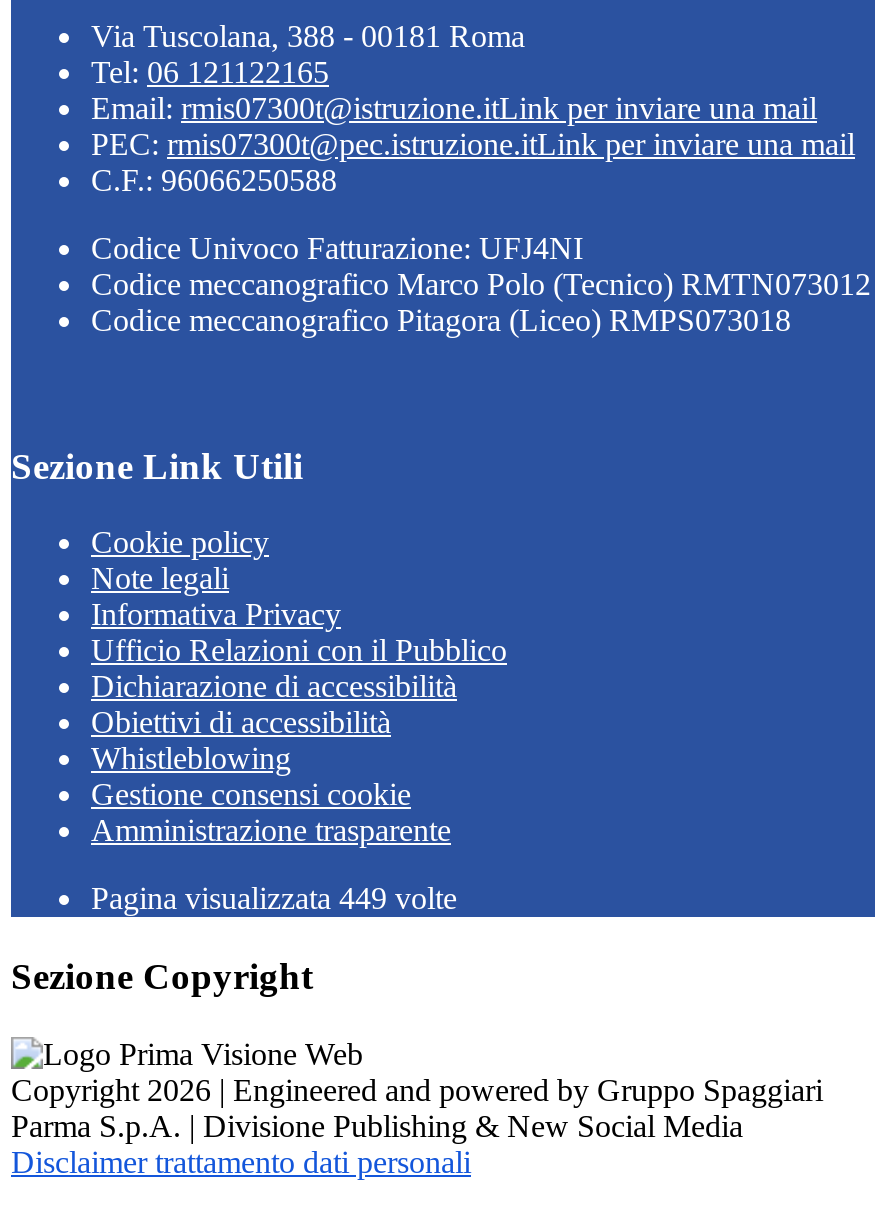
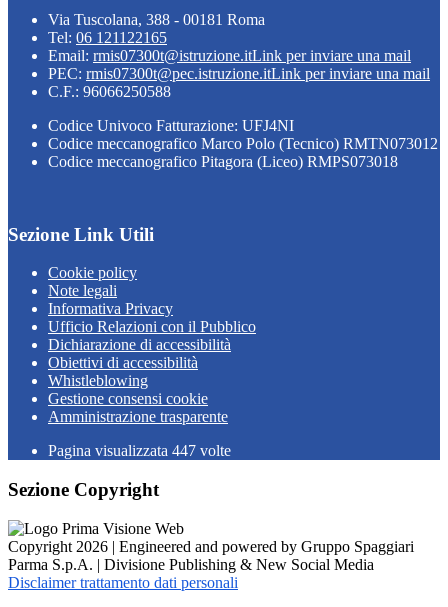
- Pagina visualizzata 449 volte
+ Pagina visualizzata 447 volte
